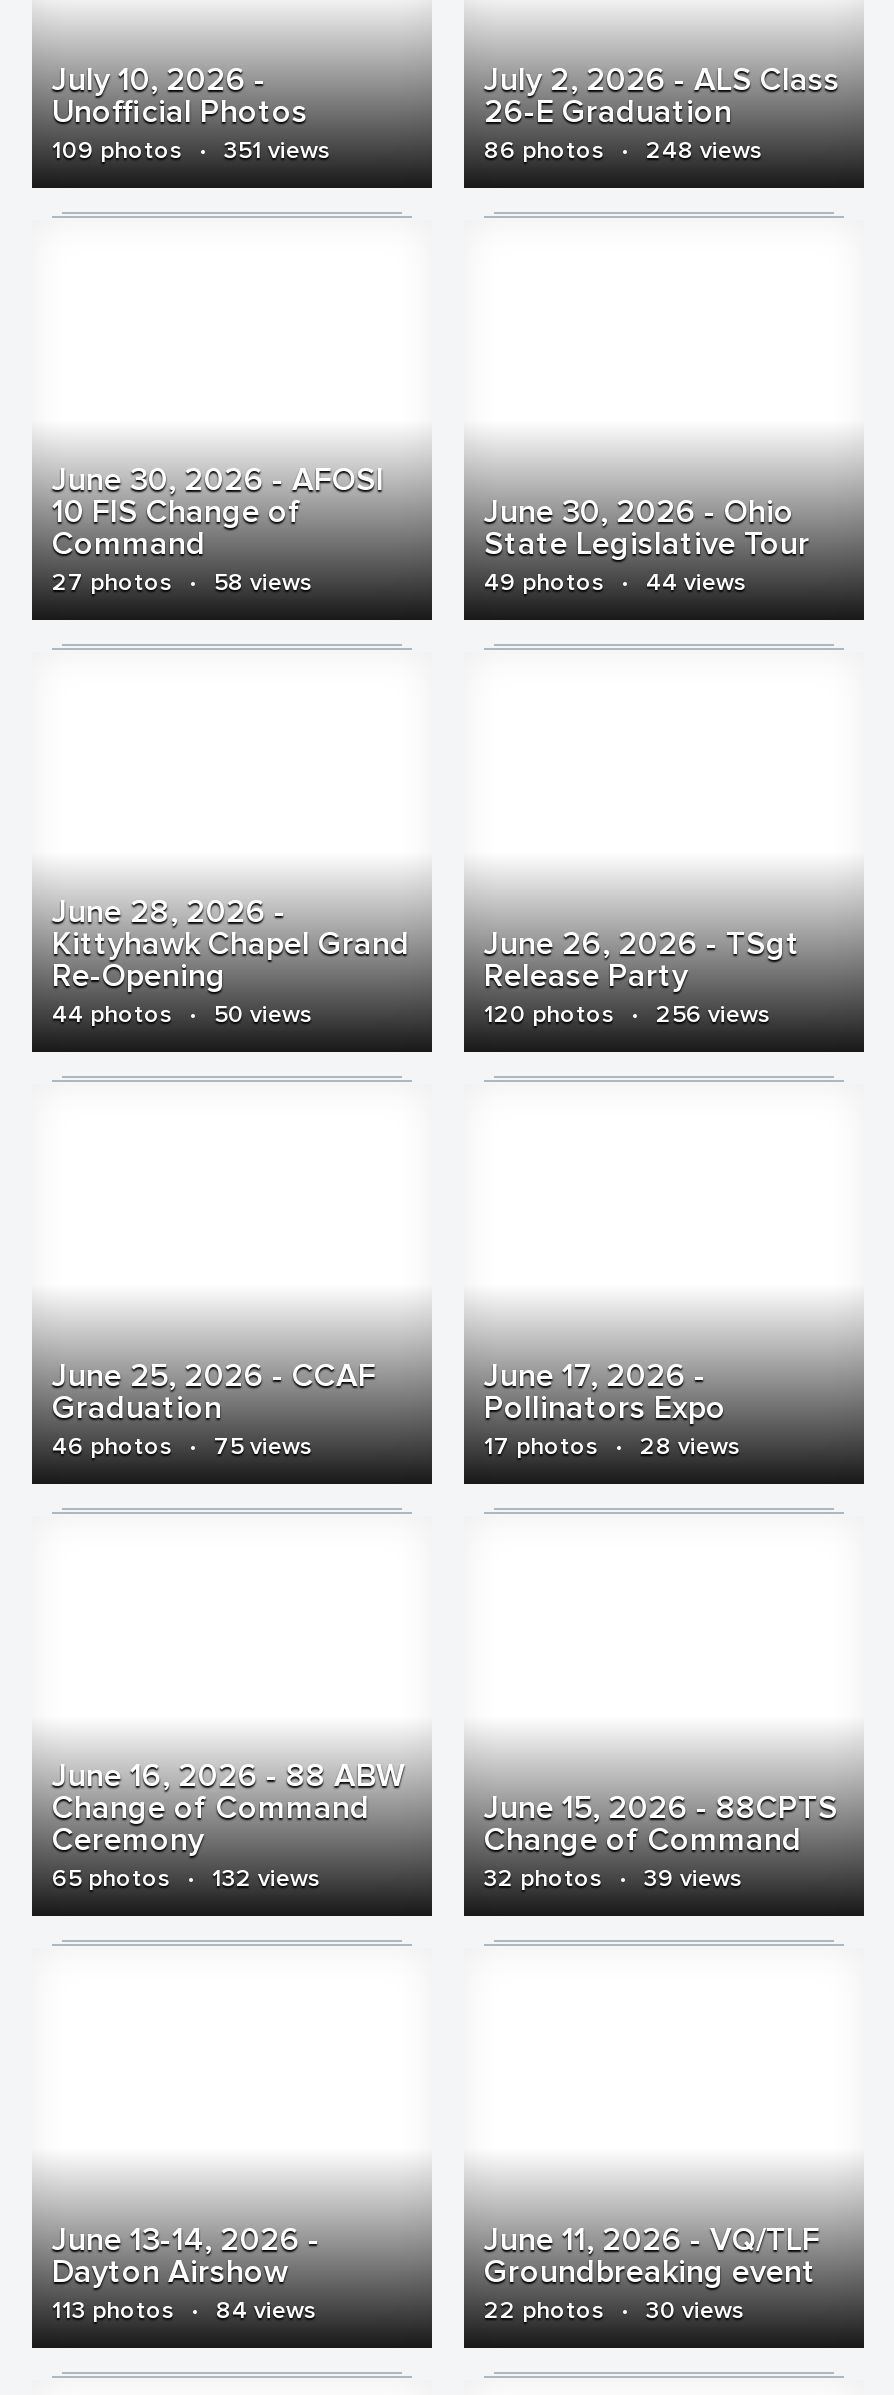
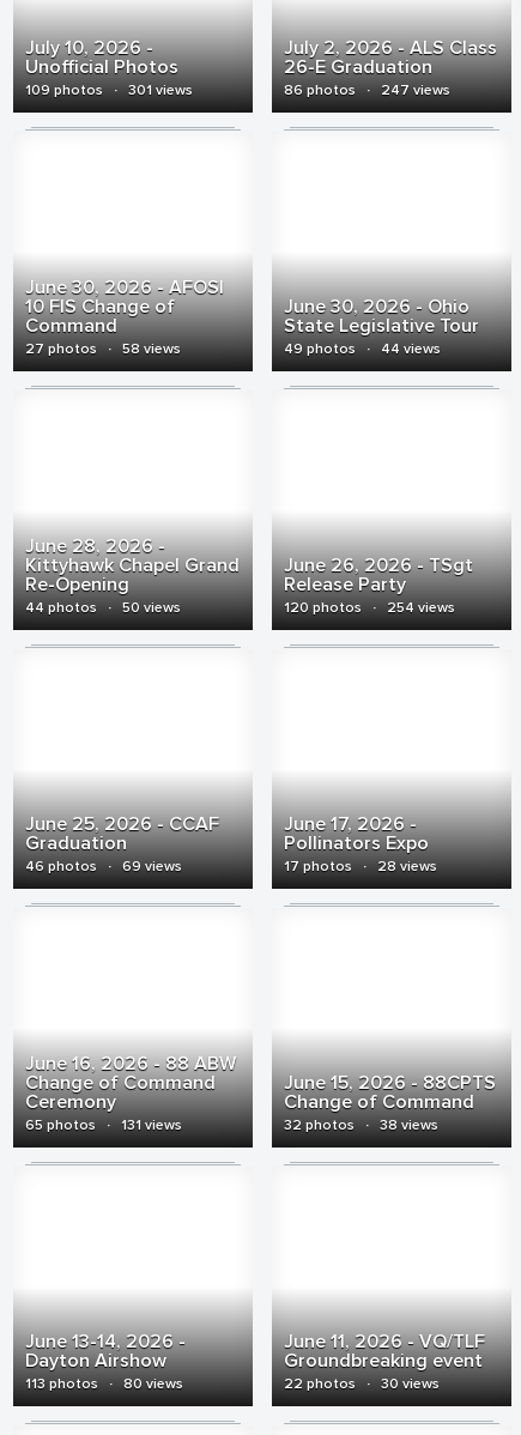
- 109 photos · 351 views
+ 109 photos · 301 views

- 86 photos · 248 views
+ 86 photos · 247 views

- 120 photos · 256 views
+ 120 photos · 254 views

- 46 photos · 75 views
+ 46 photos · 69 views

- 65 photos · 132 views
+ 65 photos · 131 views

- 32 photos · 39 views
+ 32 photos · 38 views

- 113 photos · 84 views
+ 113 photos · 80 views
